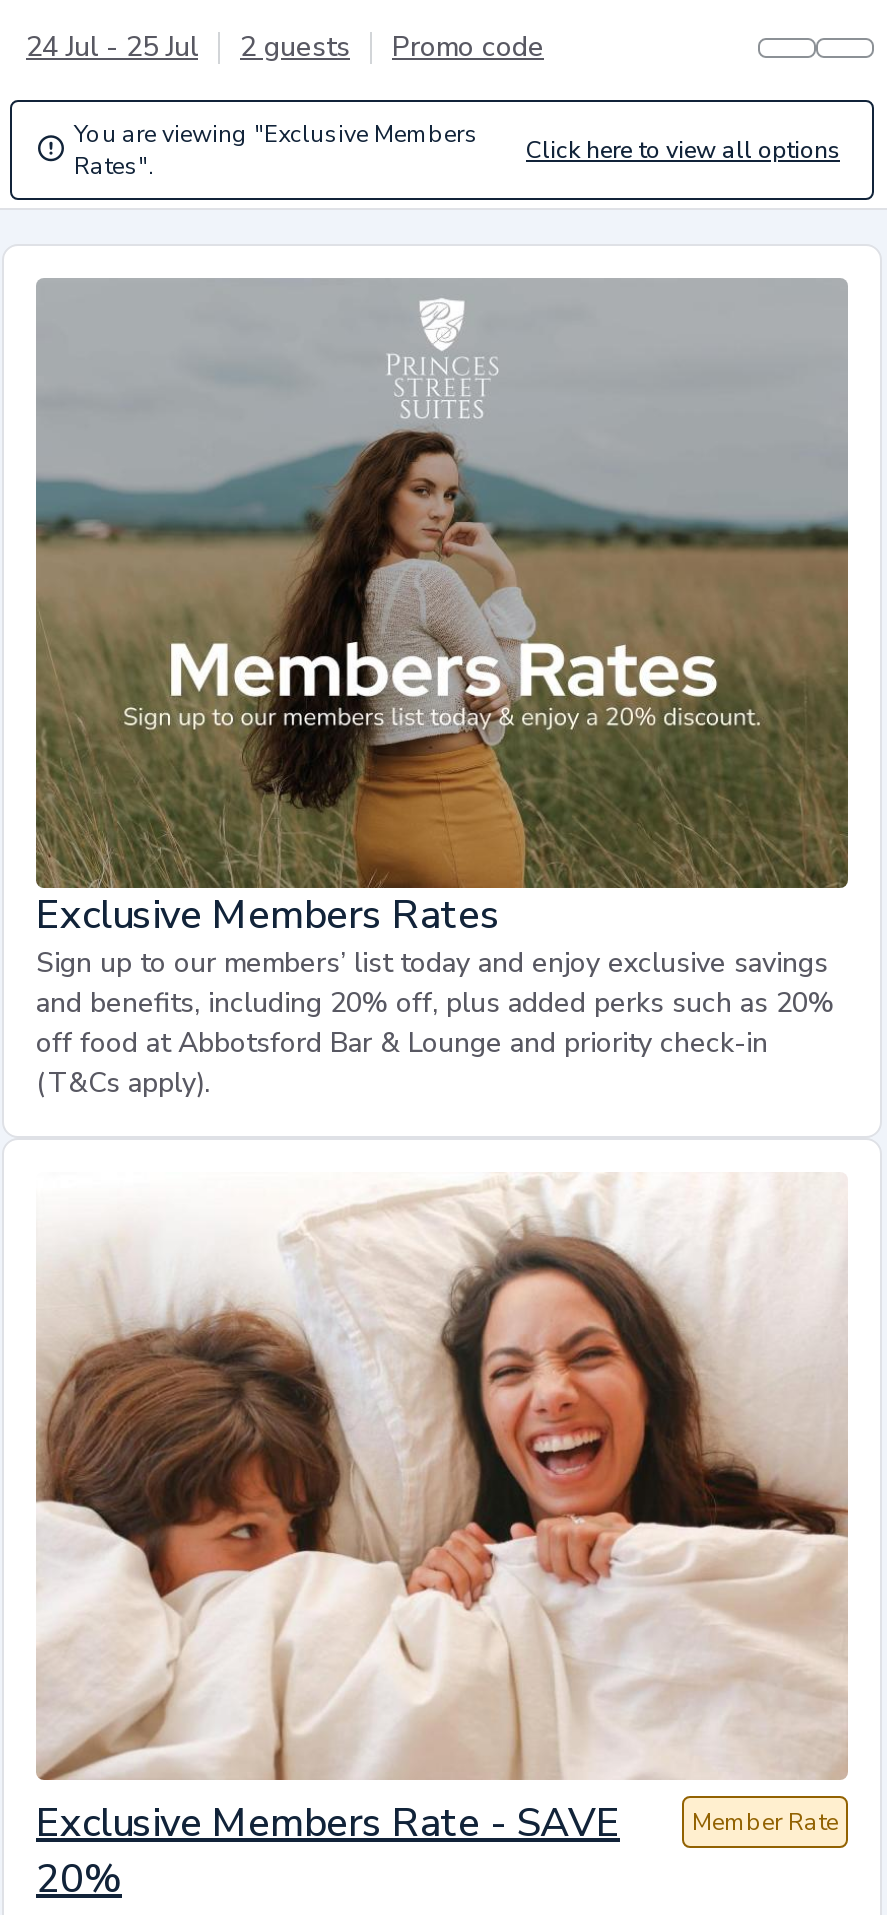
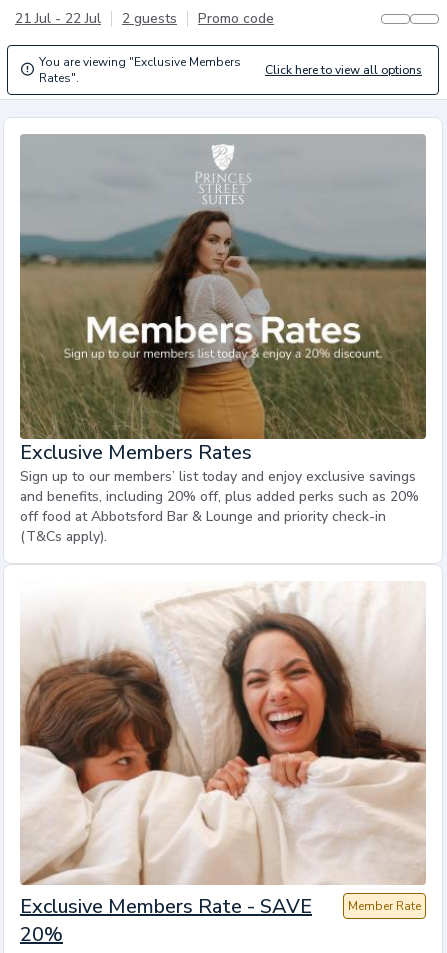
- 24 Jul - 25 Jul 2 guests Promo code
+ 21 Jul - 22 Jul 2 guests Promo code
